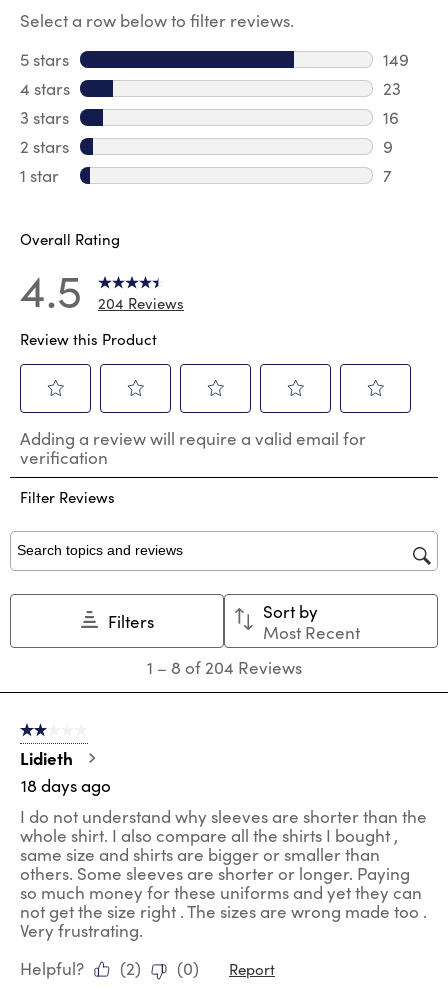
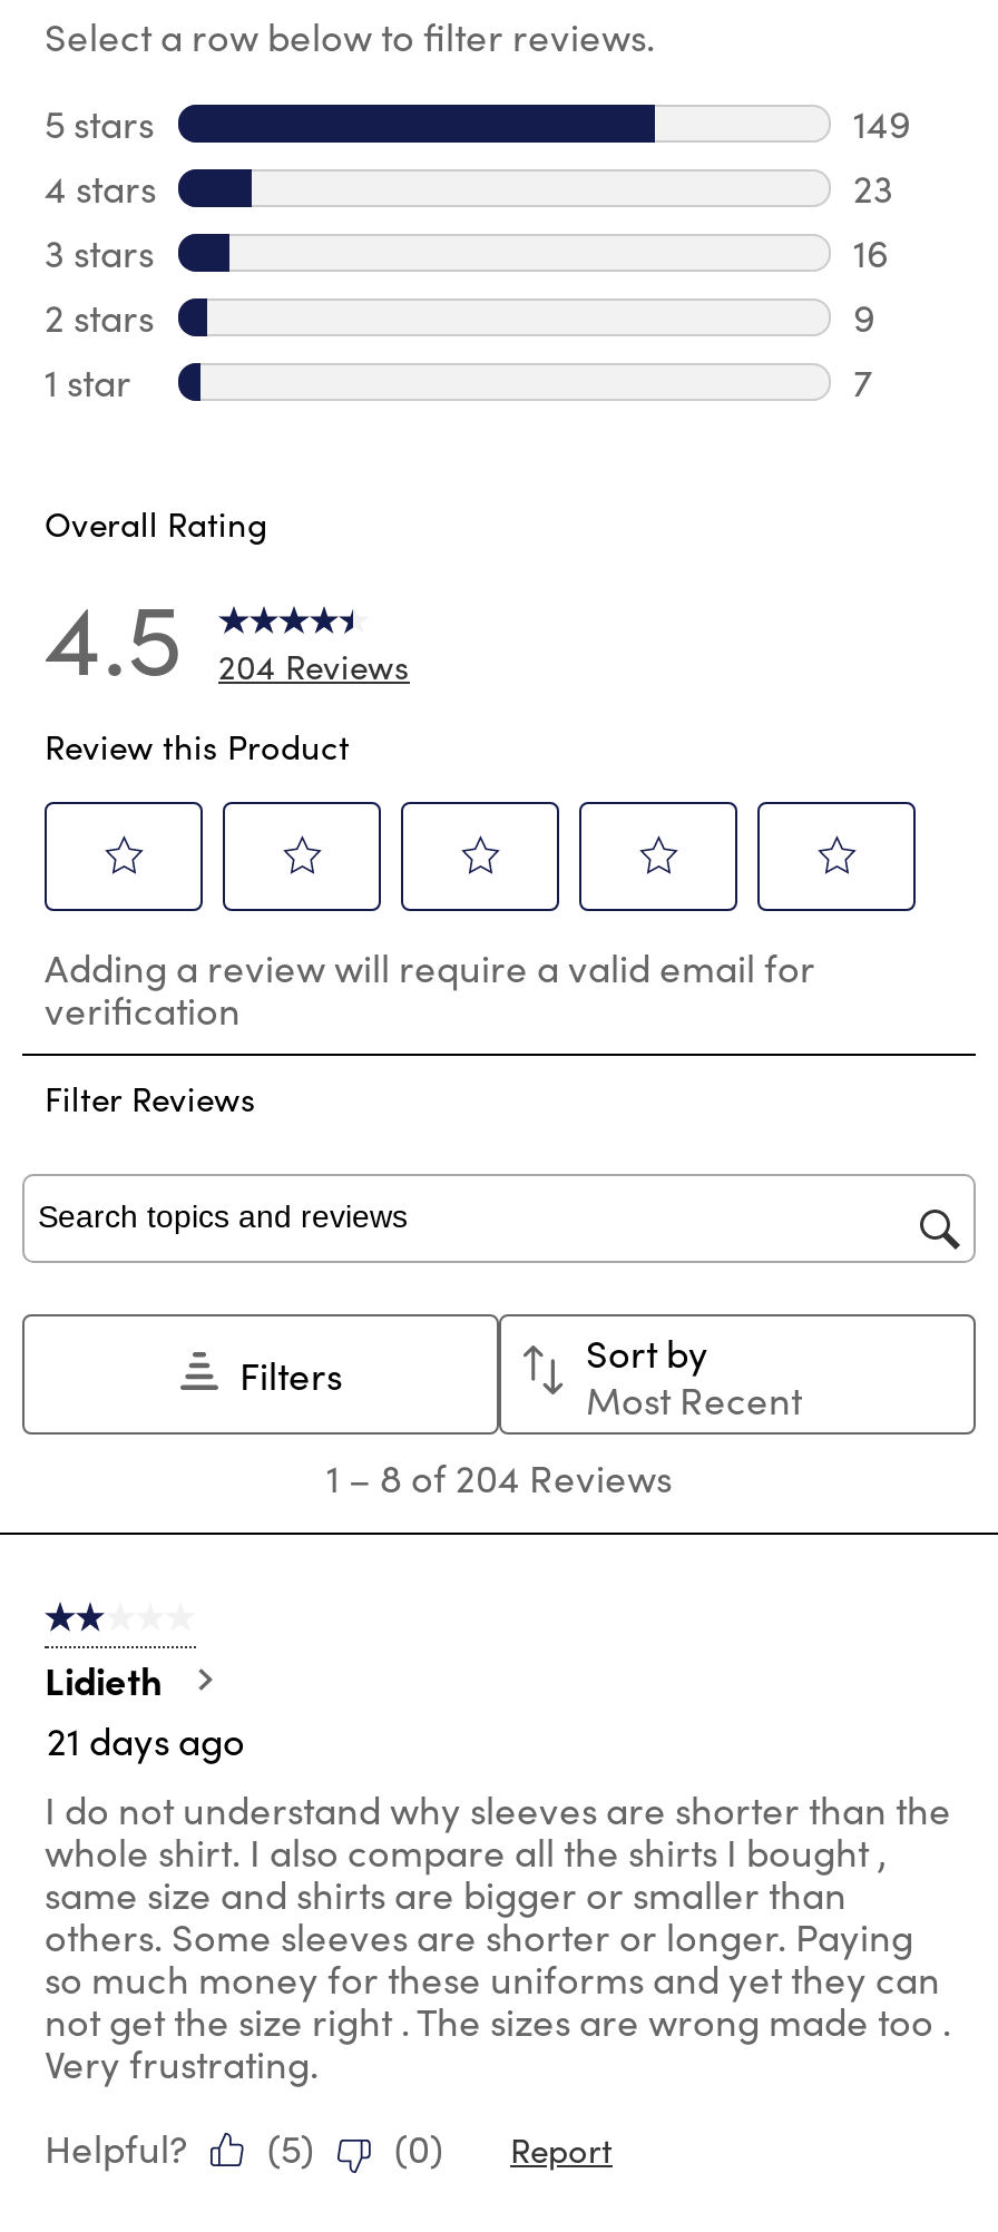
- 18 days ago
+ 21 days ago

- Helpful? (2) (0) Report
+ Helpful? (5) (0) Report
